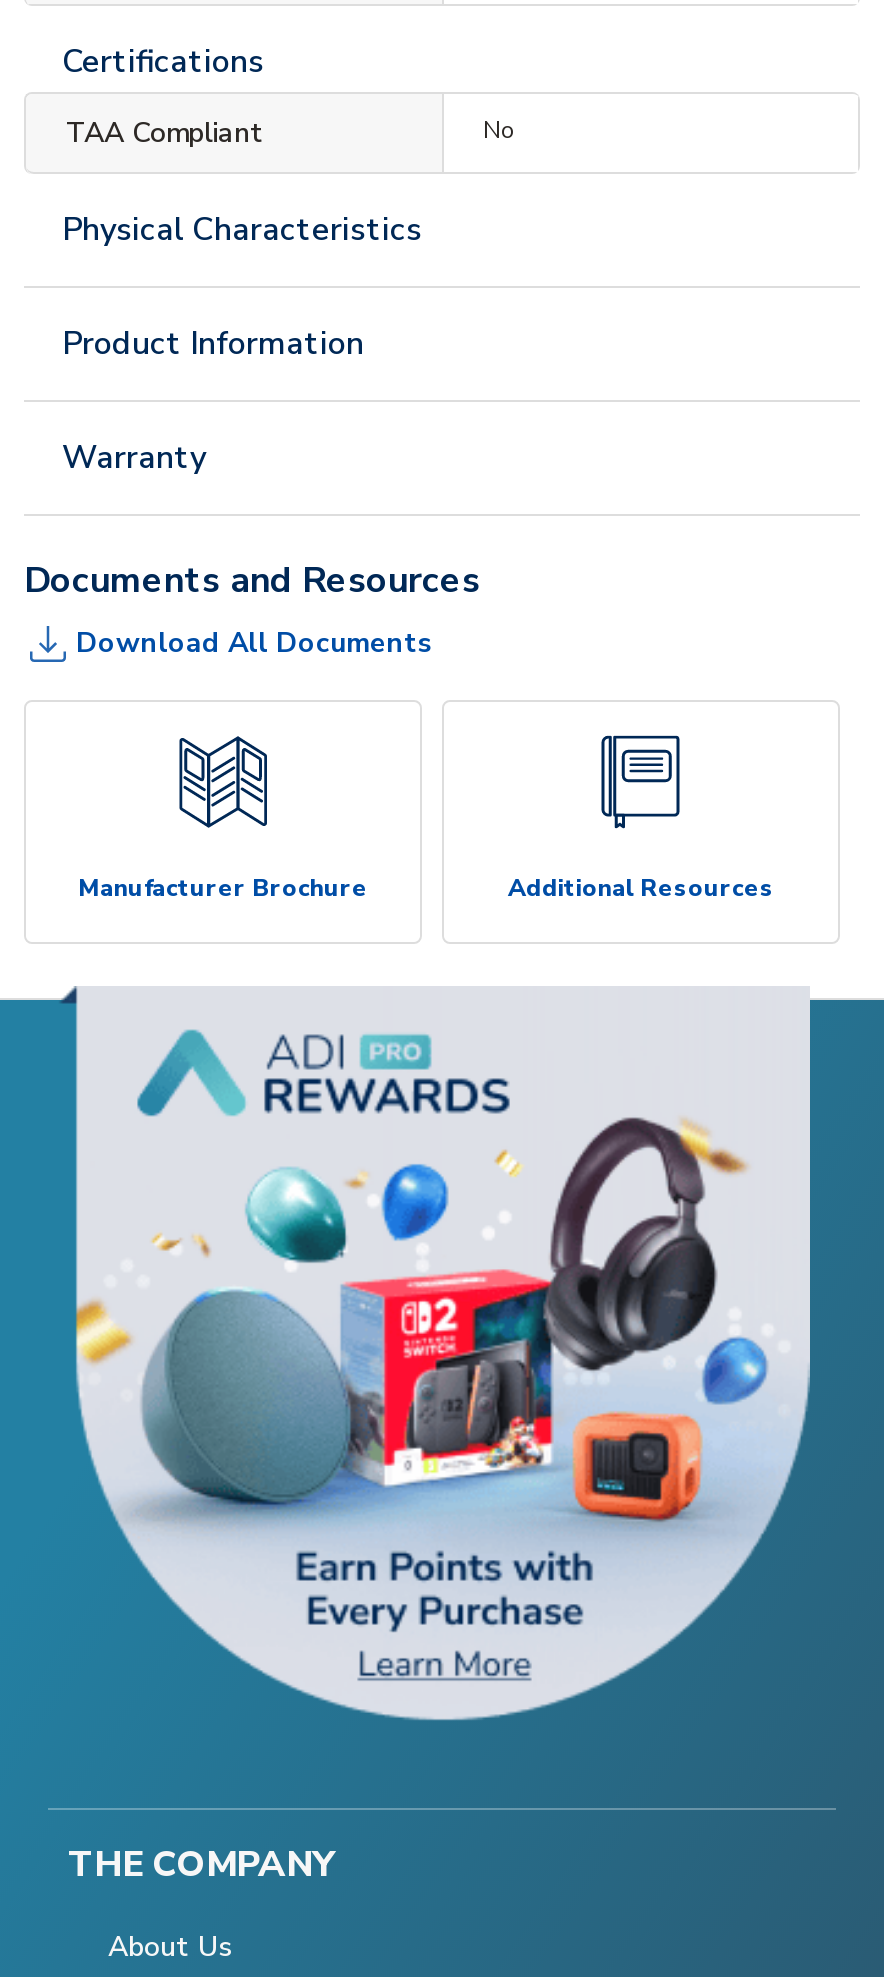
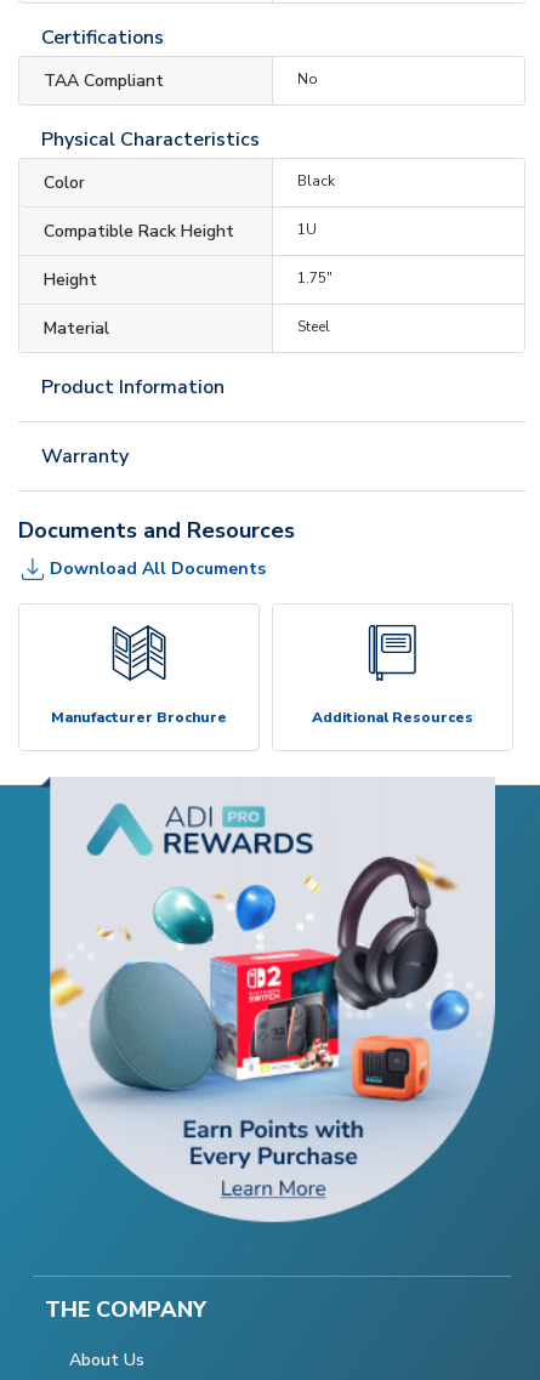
+ Color
+ Black
+ Compatible Rack Height
+ 1U
+ Height
+ 1.75"
+ Material
+ Steel
